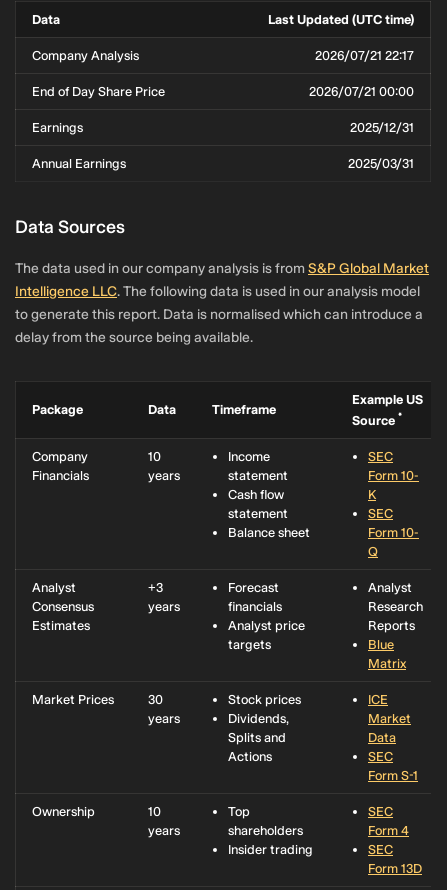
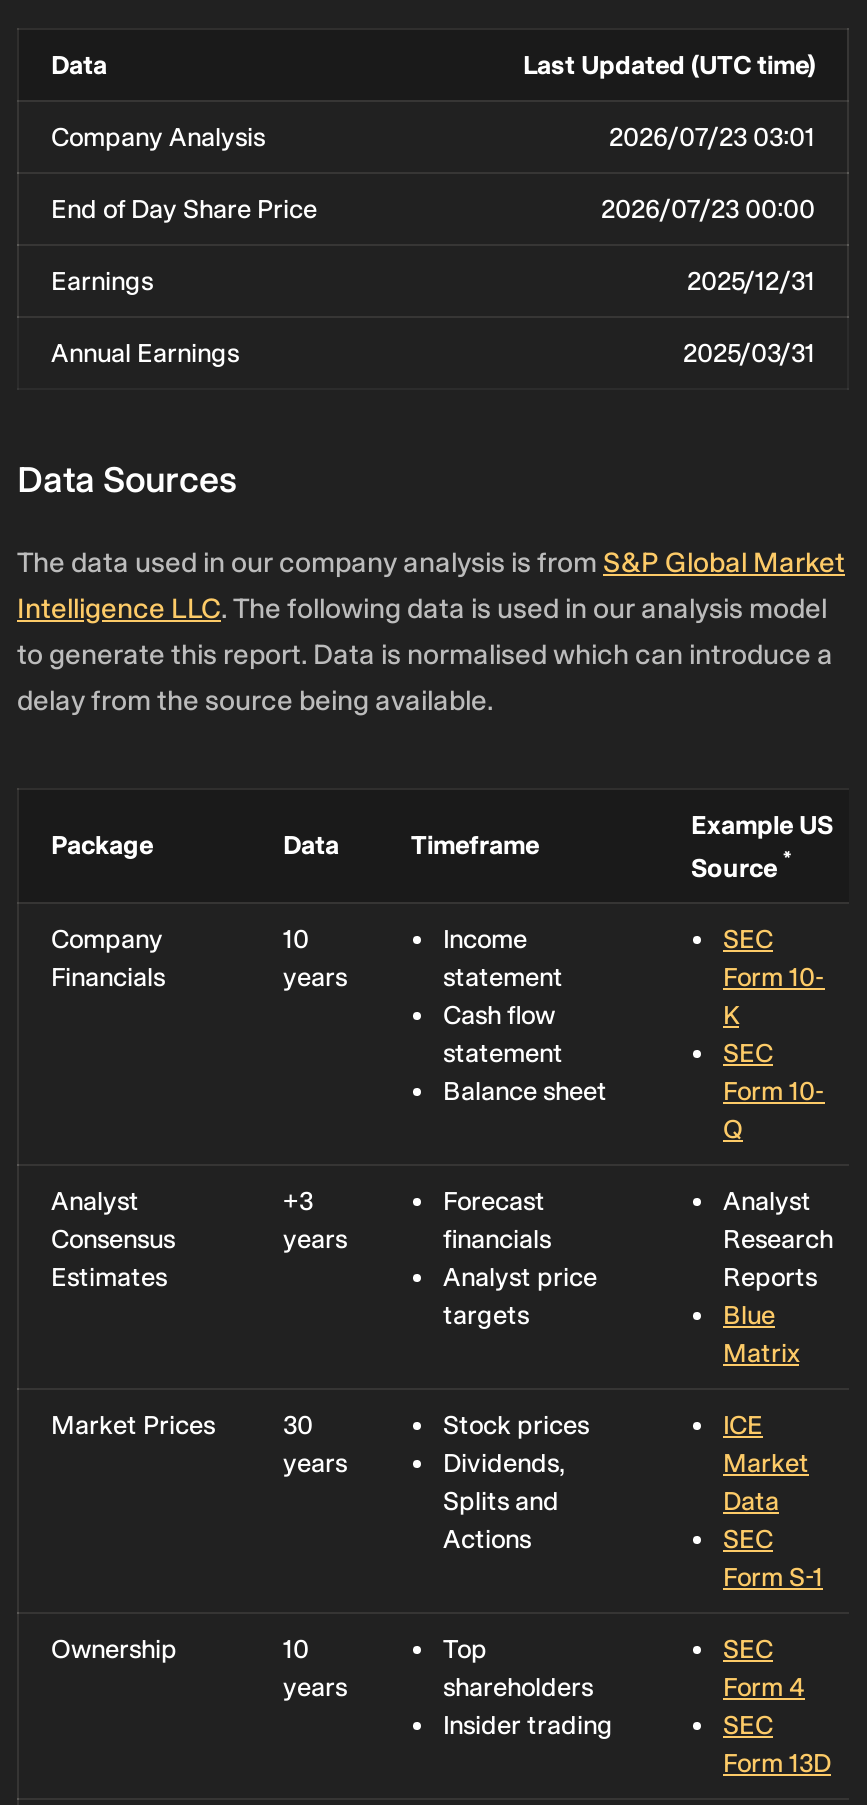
- 2026/07/21 22:17
+ 2026/07/23 03:01

- 2026/07/21 00:00
+ 2026/07/23 00:00
